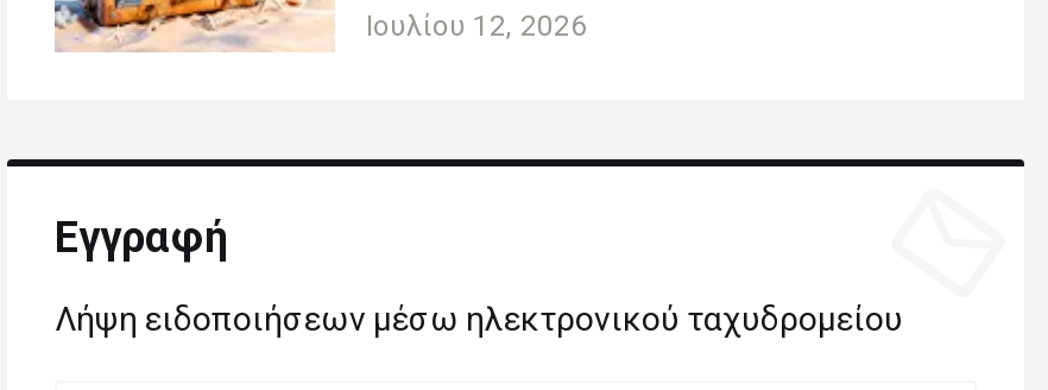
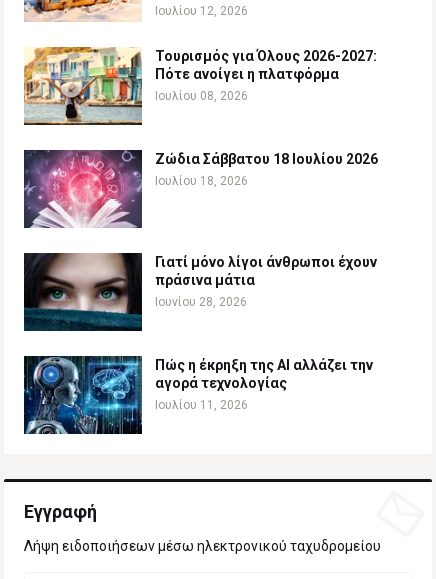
+ [image]
+ Τουρισμός για Όλους 2026-2027:
+ Πότε ανοίγει η πλατφόρμα
+ Ιουλίου 08, 2026

+ [image]
+ Πώς η έκρηξη της AI αλλάζει την
+ αγορά τεχνολογίας
+ Ιουλίου 11, 2026

+ [image]
+ Ζώδια Σάββατου 18 Ιουλίου 2026
+ Ιουλίου 18, 2026

+ [image]
+ Γιατί μόνο λίγοι άνθρωποι έχουν
+ πράσινα μάτια
+ Ιουνίου 28, 2026
